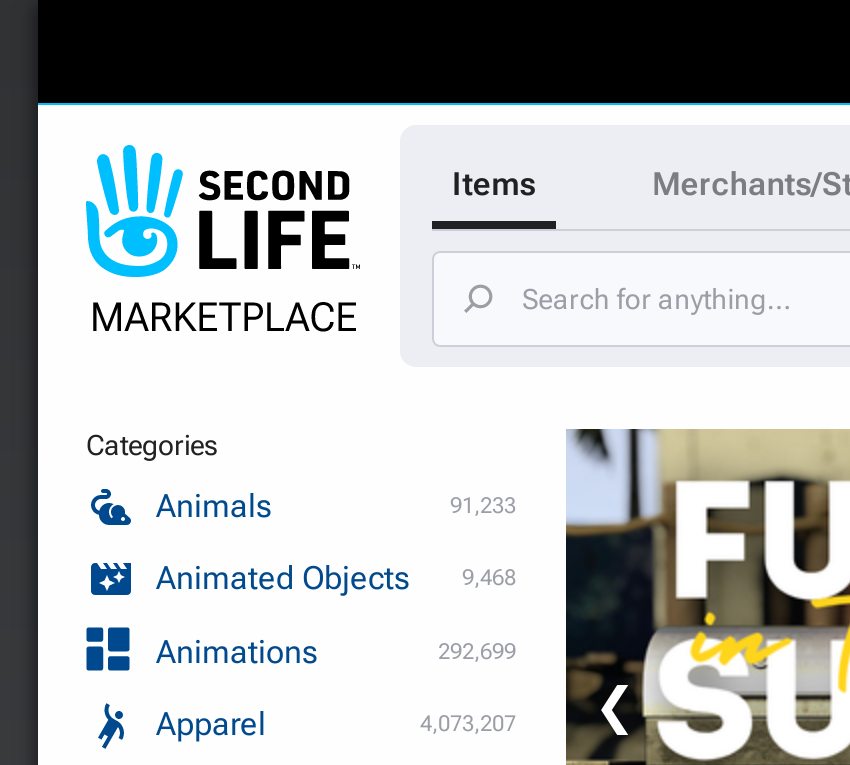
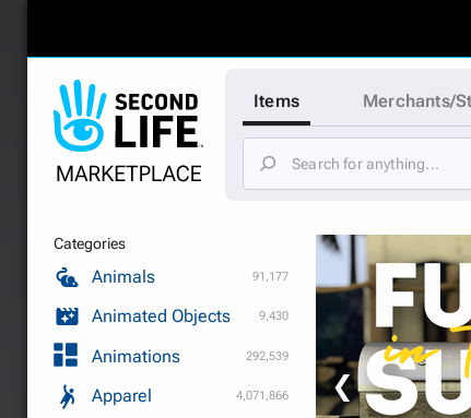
- 91,233
+ 91,177

- Animated Objects 9,468
+ Animated Objects 9,430

- 292,699
+ 292,539

- 4,073,207
+ 4,071,866
